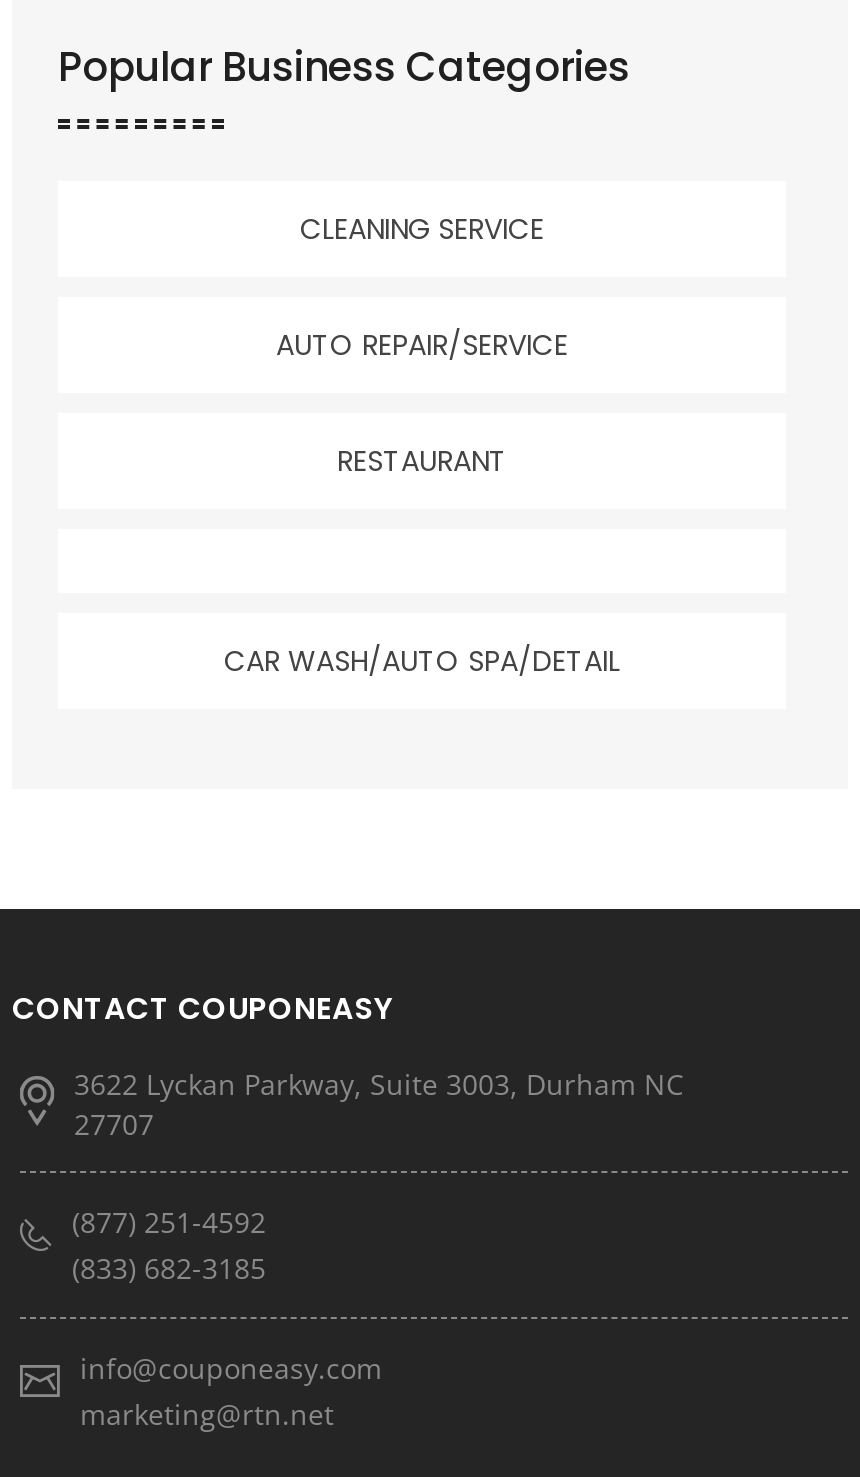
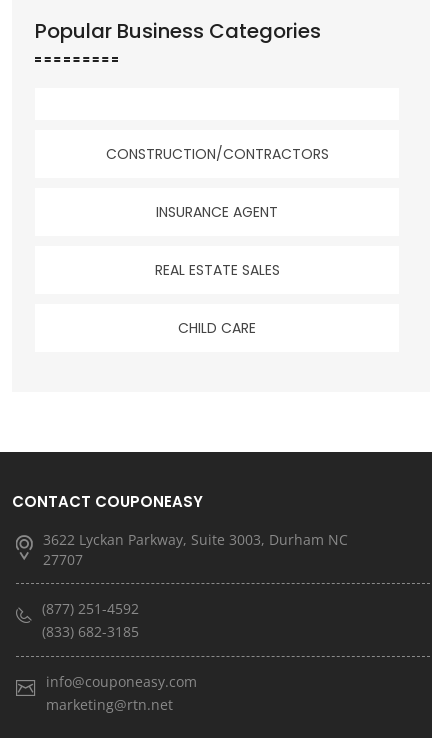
- CLEANING SERVICE
+ CONSTRUCTION/CONTRACTORS

- AUTO REPAIR/SERVICE
+ INSURANCE AGENT

- RESTAURANT
+ REAL ESTATE SALES

- CAR WASH/AUTO SPA/DETAIL
+ CHILD CARE
